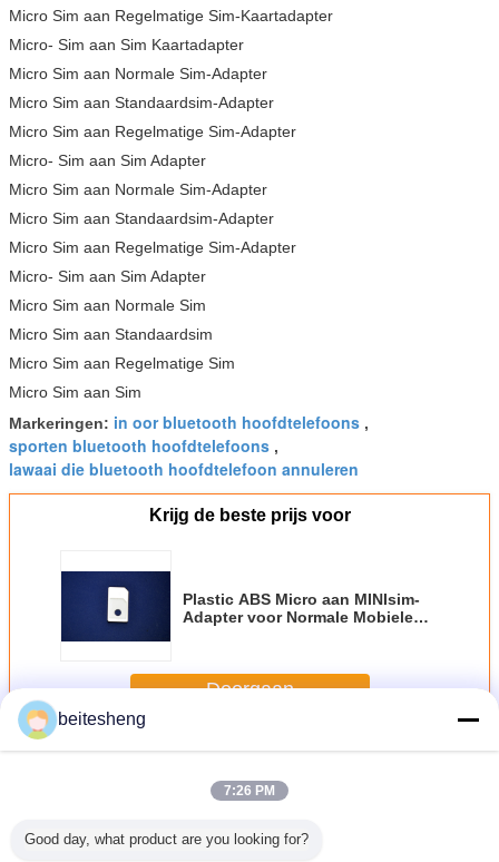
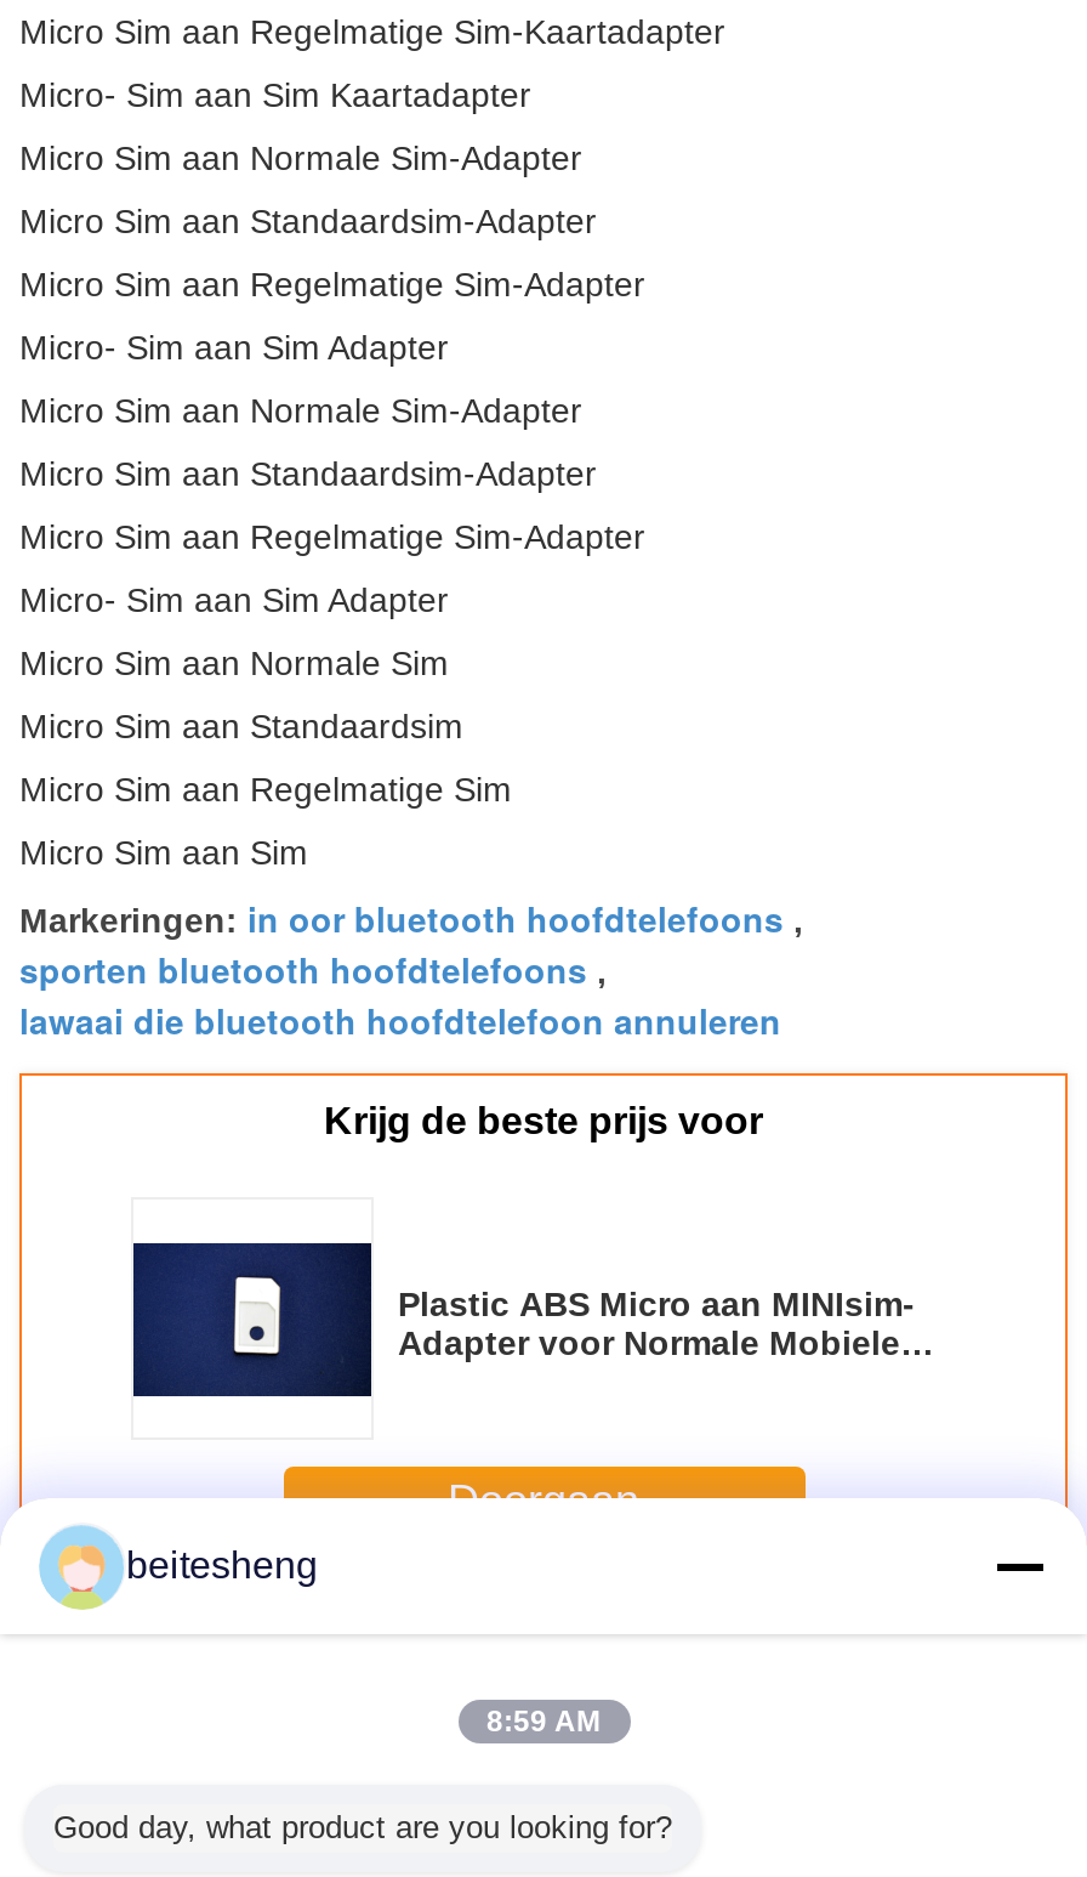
- 7:26 PM
+ 8:59 AM
